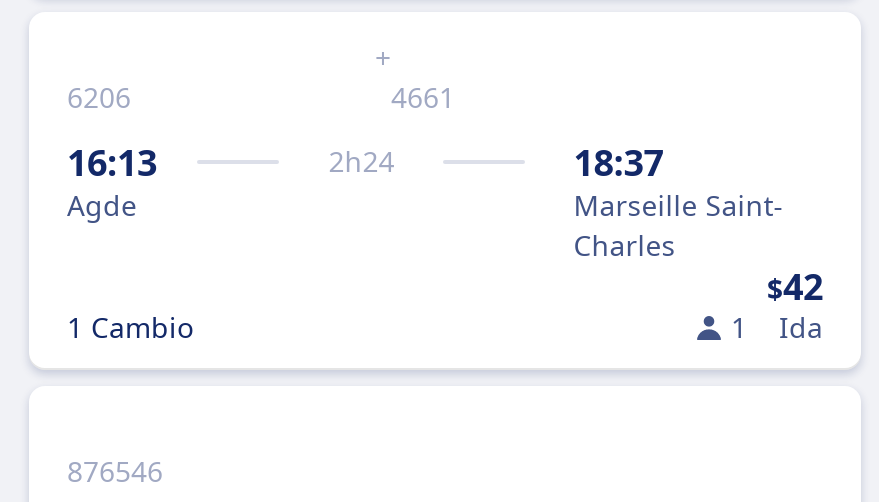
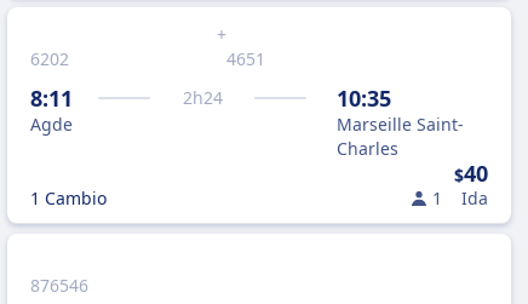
- 6206
+ 6202

- 4661
+ 4651

- 16:13
+ 8:11

- 18:37
+ 10:35

- $42
+ $40
